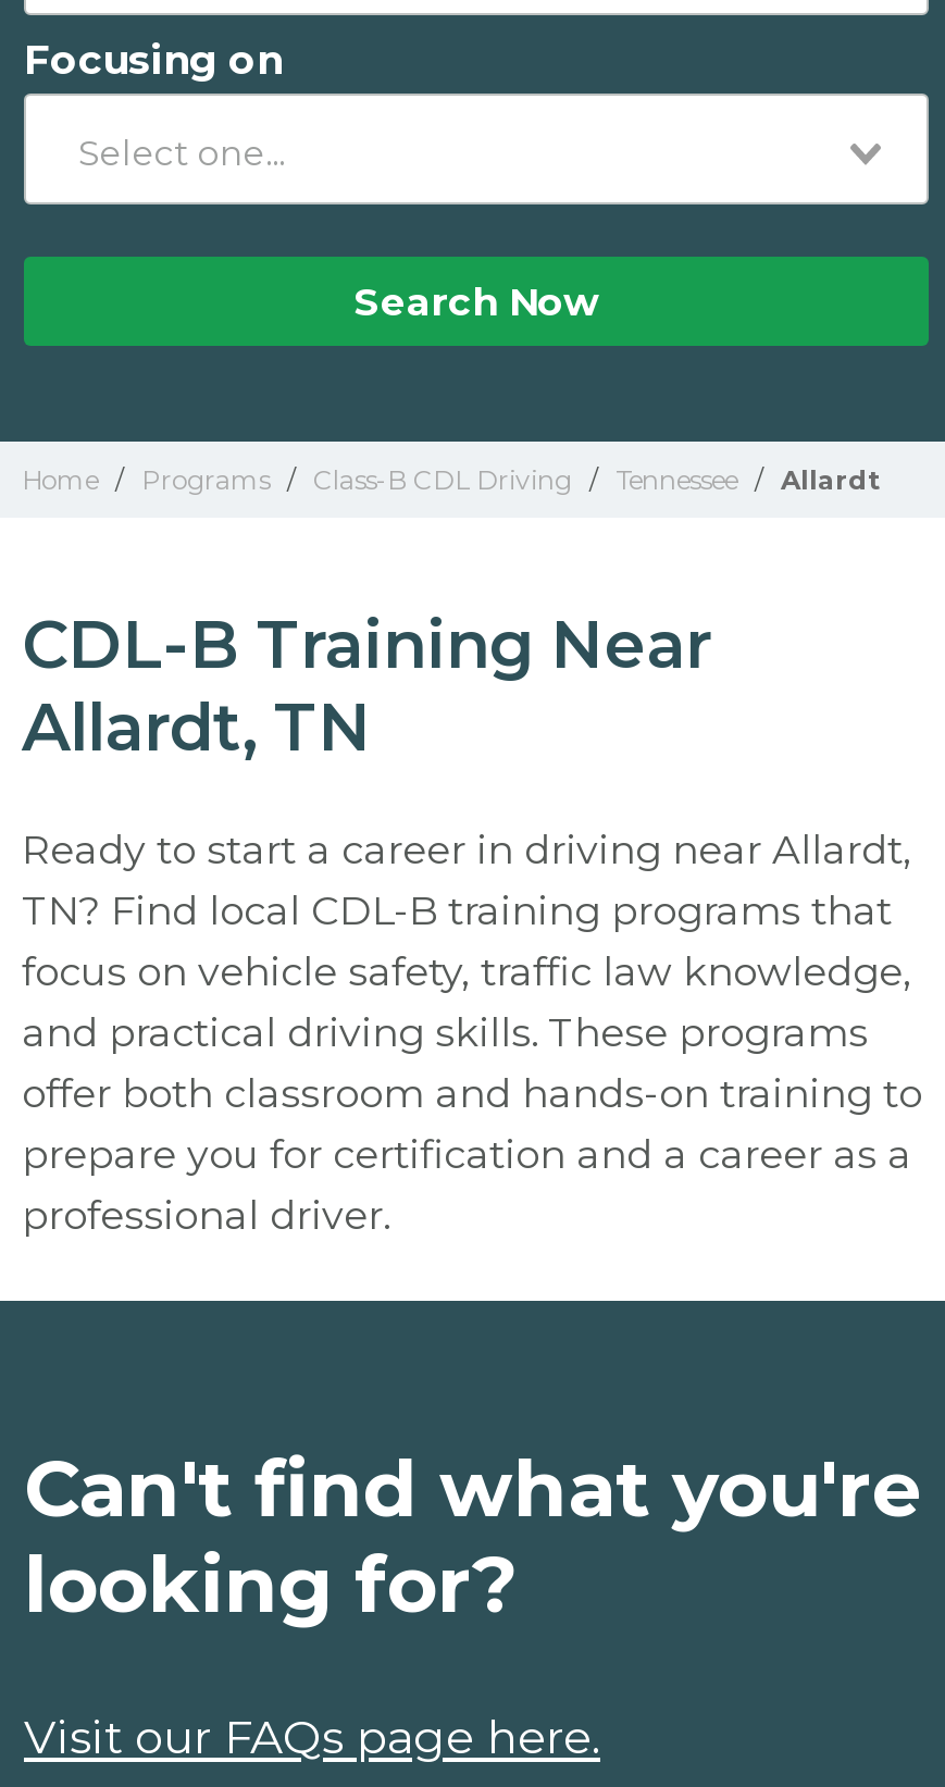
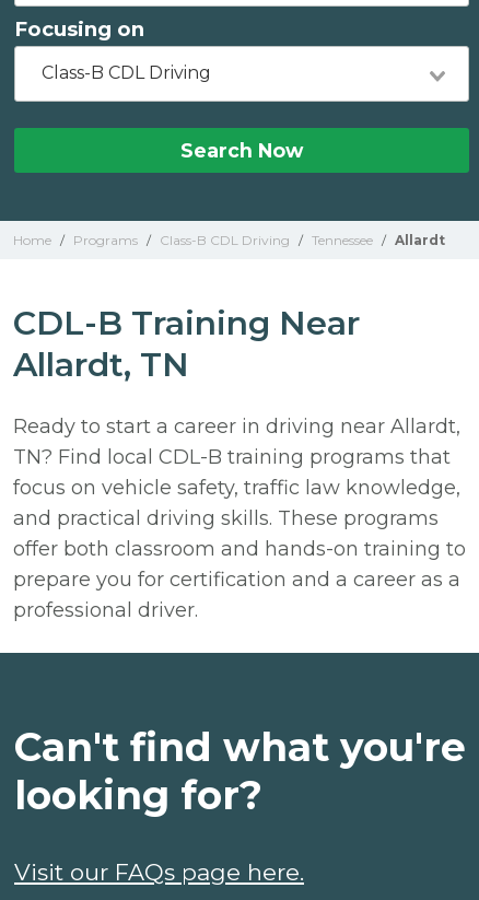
+ Class-B CDL Driving
